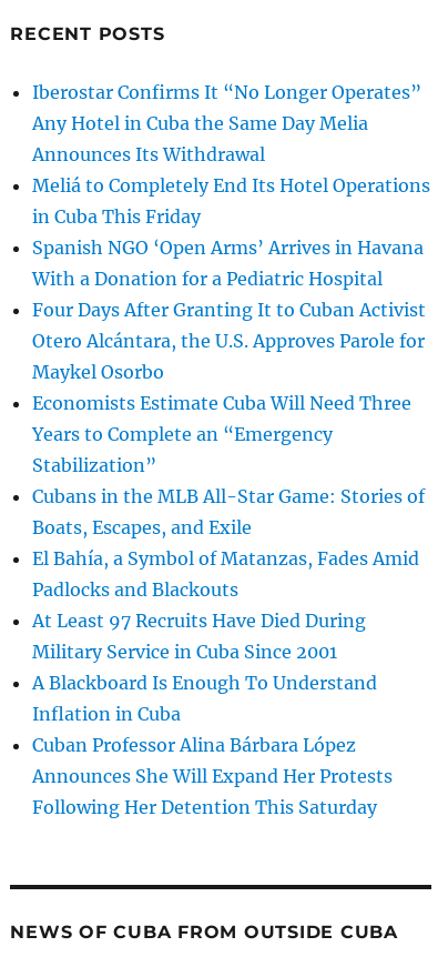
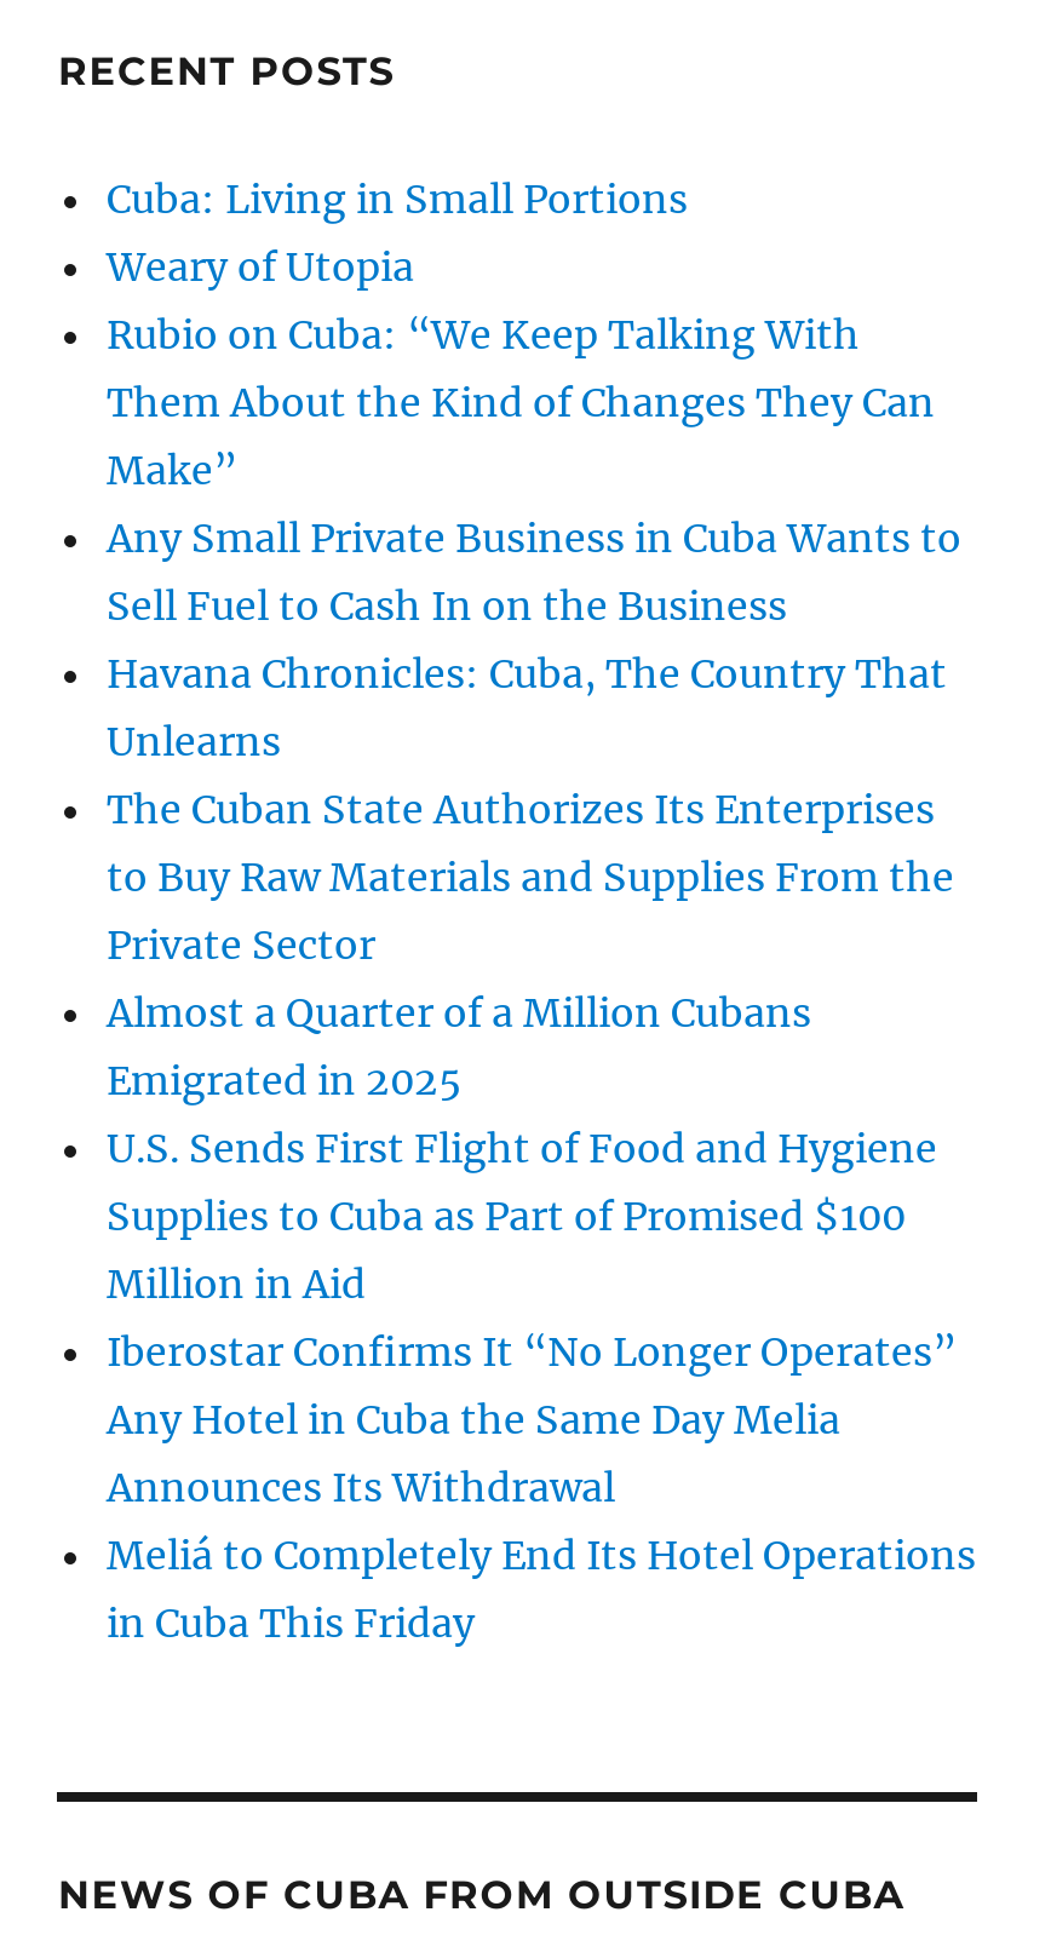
+ Cuba: Living in Small Portions
+ Weary of Utopia
+ Rubio on Cuba: “We Keep Talking With
+ Them About the Kind of Changes They Can
+ Make”
+ Any Small Private Business in Cuba Wants to
+ Sell Fuel to Cash In on the Business
+ Havana Chronicles: Cuba, The Country That
+ Unlearns
+ The Cuban State Authorizes Its Enterprises
+ to Buy Raw Materials and Supplies From the
+ Private Sector
+ Almost a Quarter of a Million Cubans
+ Emigrated in 2025
+ U.S. Sends First Flight of Food and Hygiene
+ Supplies to Cuba as Part of Promised $100
+ Million in Aid

moved down: Iberostar Confirms It “No Longer Operates” | Any Hotel in Cuba the Same Day Melia | Announces Its Withdrawal | Meliá to Completely End Its Hotel Operations | in Cuba This Friday

- Spanish NGO ‘Open Arms’ Arrives in Havana
- With a Donation for a Pediatric Hospital
- Four Days After Granting It to Cuban Activist
- Otero Alcántara, the U.S. Approves Parole for
- Maykel Osorbo
- Economists Estimate Cuba Will Need Three
- Years to Complete an “Emergency
- Stabilization”
- Cubans in the MLB All-Star Game: Stories of
- Boats, Escapes, and Exile
- El Bahía, a Symbol of Matanzas, Fades Amid
- Padlocks and Blackouts
- At Least 97 Recruits Have Died During
- Military Service in Cuba Since 2001
- A Blackboard Is Enough To Understand
- Inflation in Cuba
- Cuban Professor Alina Bárbara López
- Announces She Will Expand Her Protests
- Following Her Detention This Saturday
